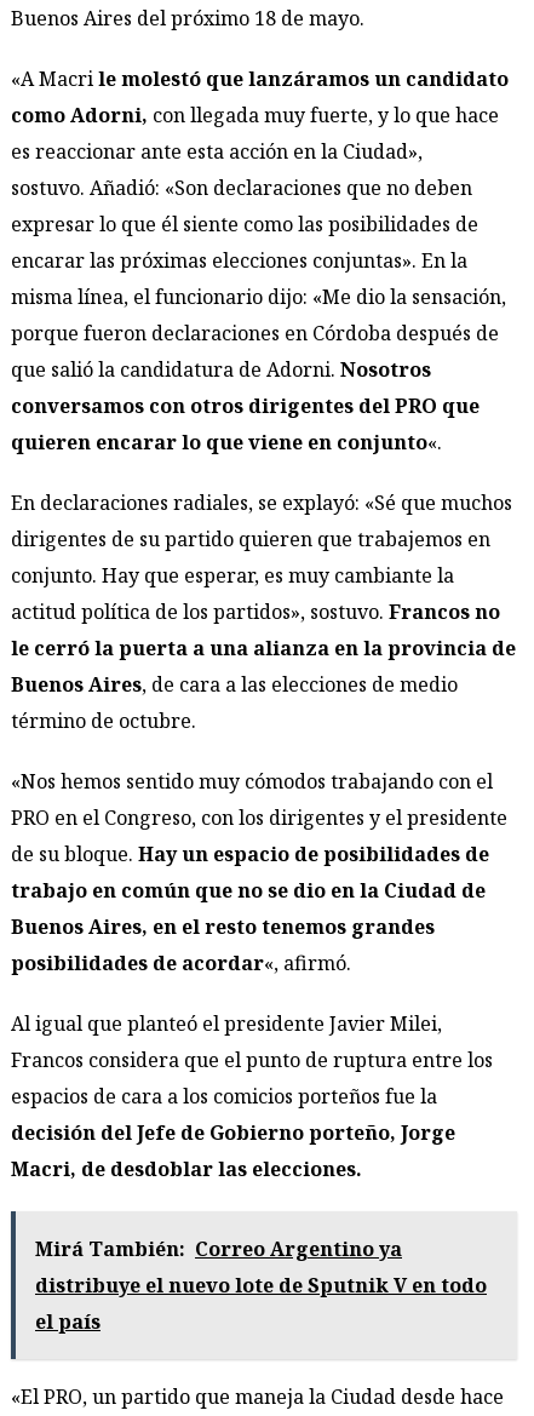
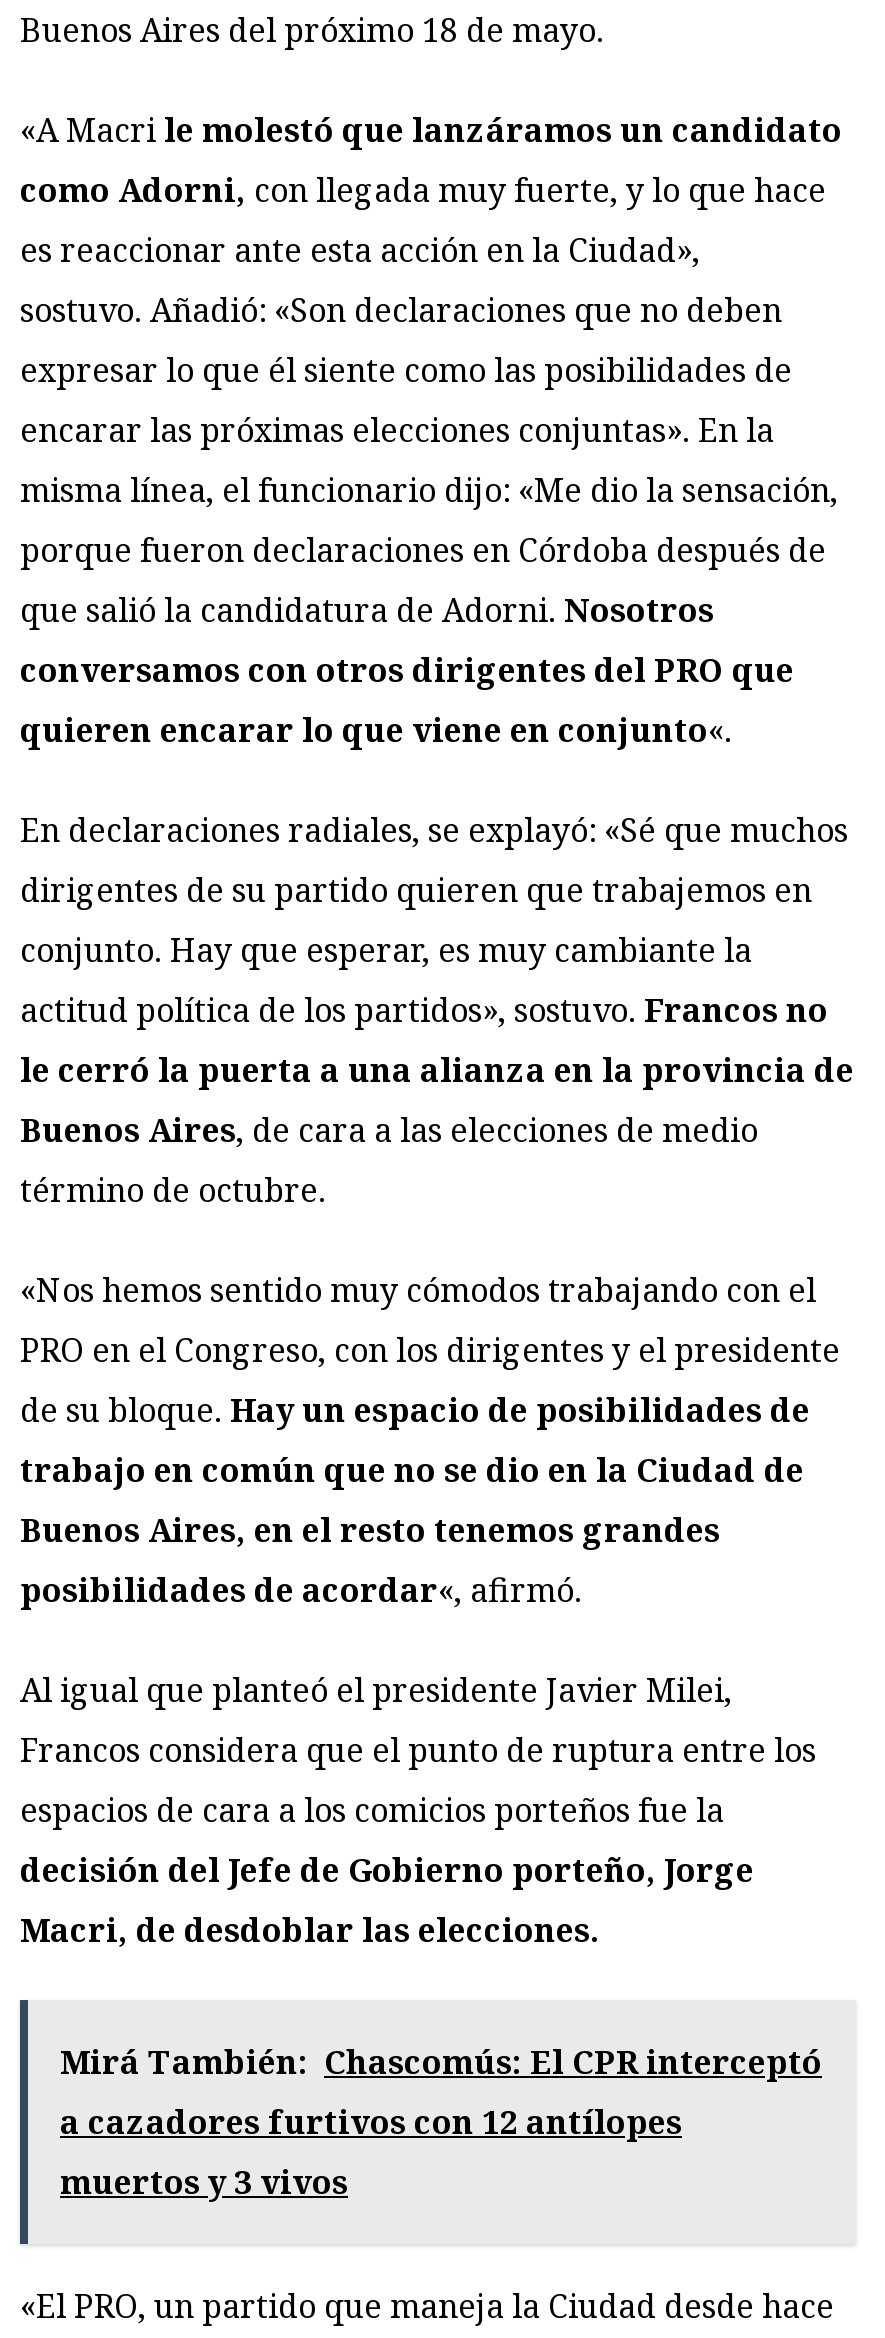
- Mirá También: Correo Argentino ya
- distribuye el nuevo lote de Sputnik V en todo
- el país
+ Mirá También: Chascomús: El CPR interceptó
+ a cazadores furtivos con 12 antílopes
+ muertos y 3 vivos
